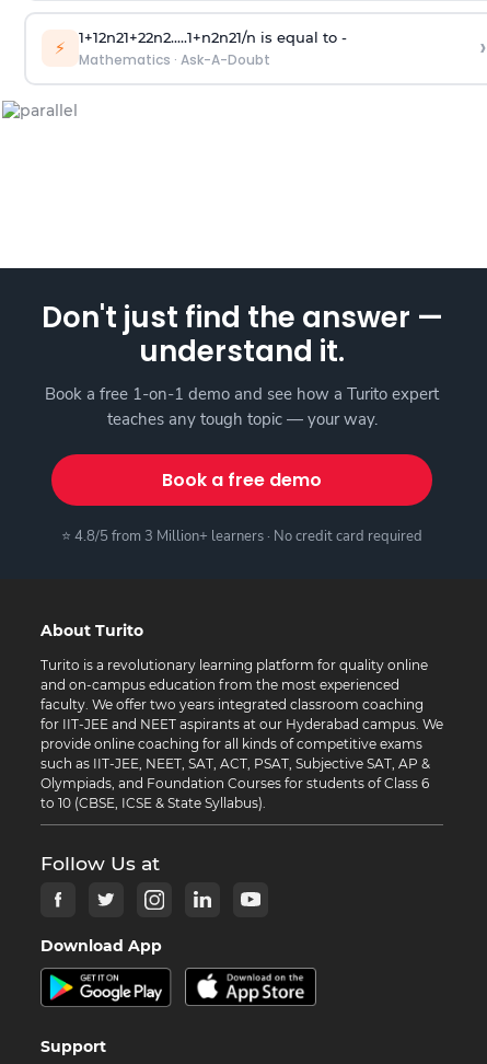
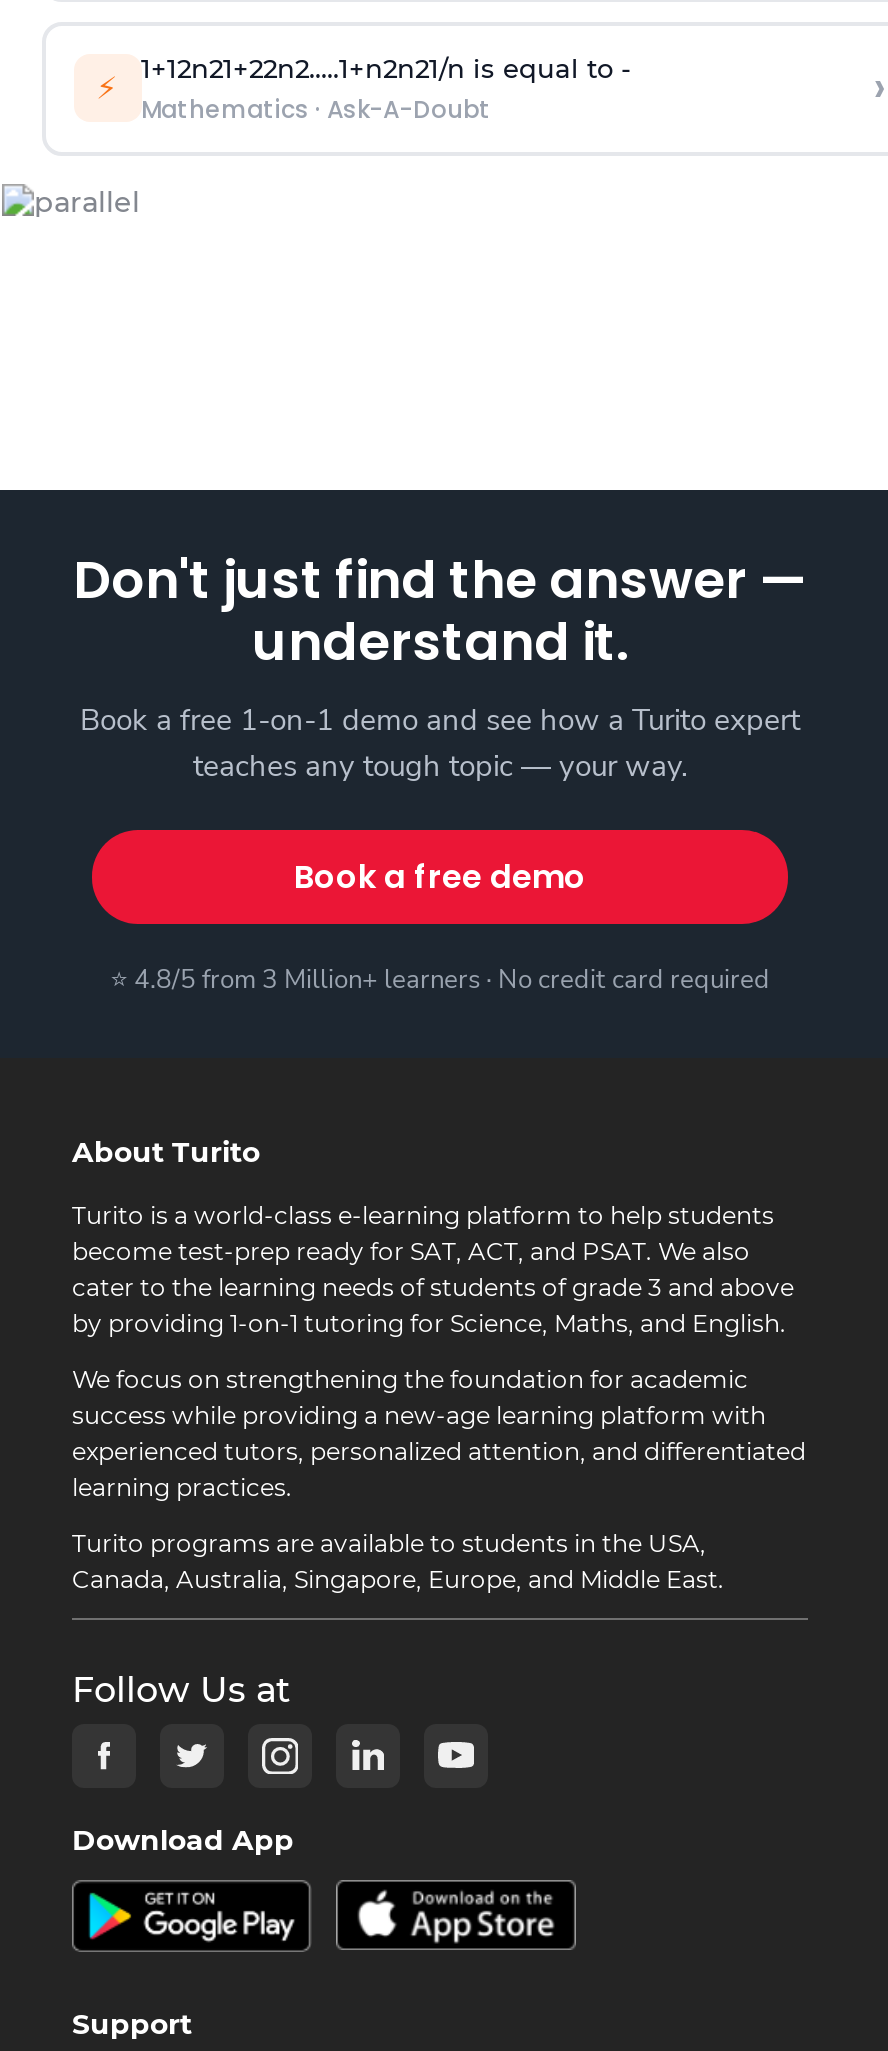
- Turito is a revolutionary learning platform for quality online
- and on-campus education from the most experienced
- faculty. We offer two years integrated classroom coaching
- for IIT-JEE and NEET aspirants at our Hyderabad campus. We
- provide online coaching for all kinds of competitive exams
- such as IIT-JEE, NEET, SAT, ACT, PSAT, Subjective SAT, AP &
- Olympiads, and Foundation Courses for students of Class 6
- to 10 (CBSE, ICSE & State Syllabus).
+ Turito is a world-class e-learning platform to help students
+ become test-prep ready for SAT, ACT, and PSAT. We also
+ cater to the learning needs of students of grade 3 and above
+ by providing 1-on-1 tutoring for Science, Maths, and English.
+ We focus on strengthening the foundation for academic
+ success while providing a new-age learning platform with
+ experienced tutors, personalized attention, and differentiated
+ learning practices.
+ Turito programs are available to students in the USA,
+ Canada, Australia, Singapore, Europe, and Middle East.
